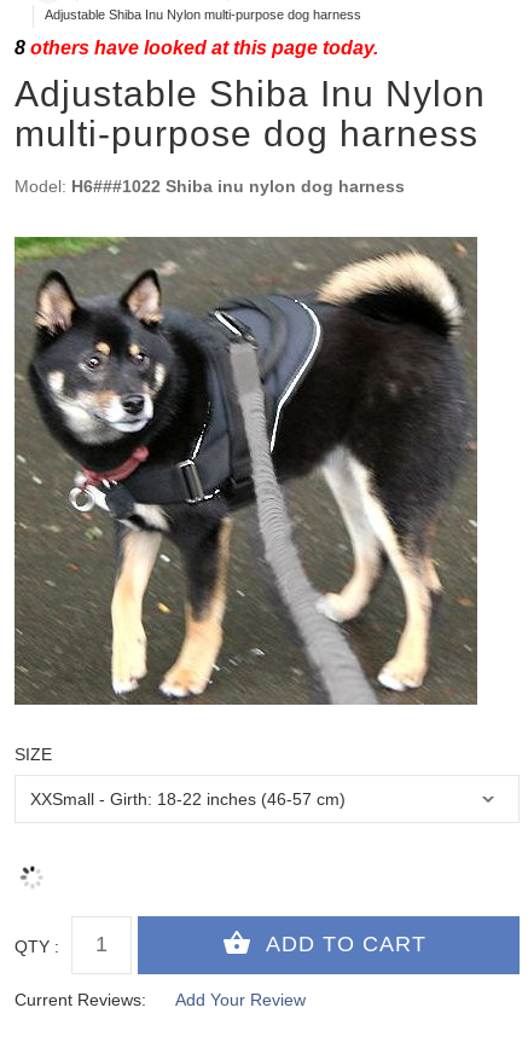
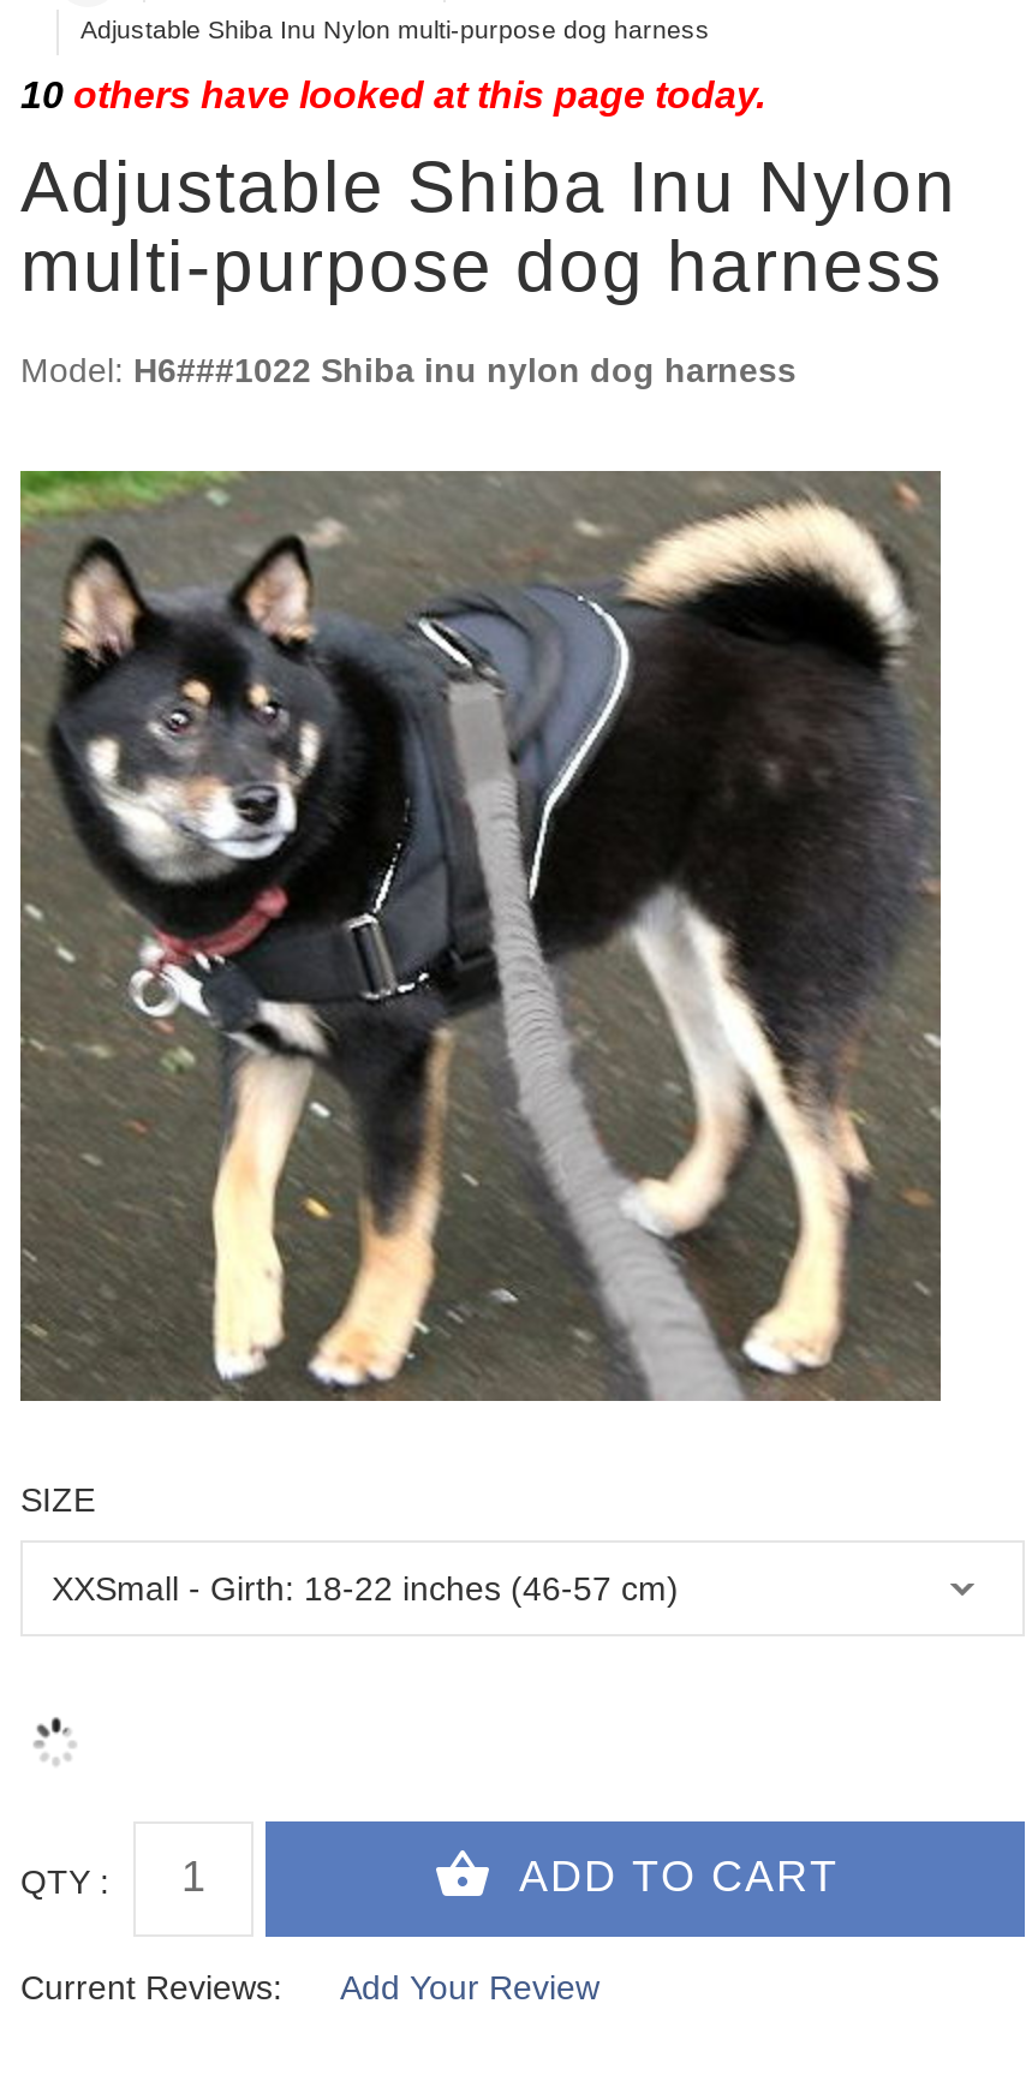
- 8 others have looked at this page today.
+ 10 others have looked at this page today.
